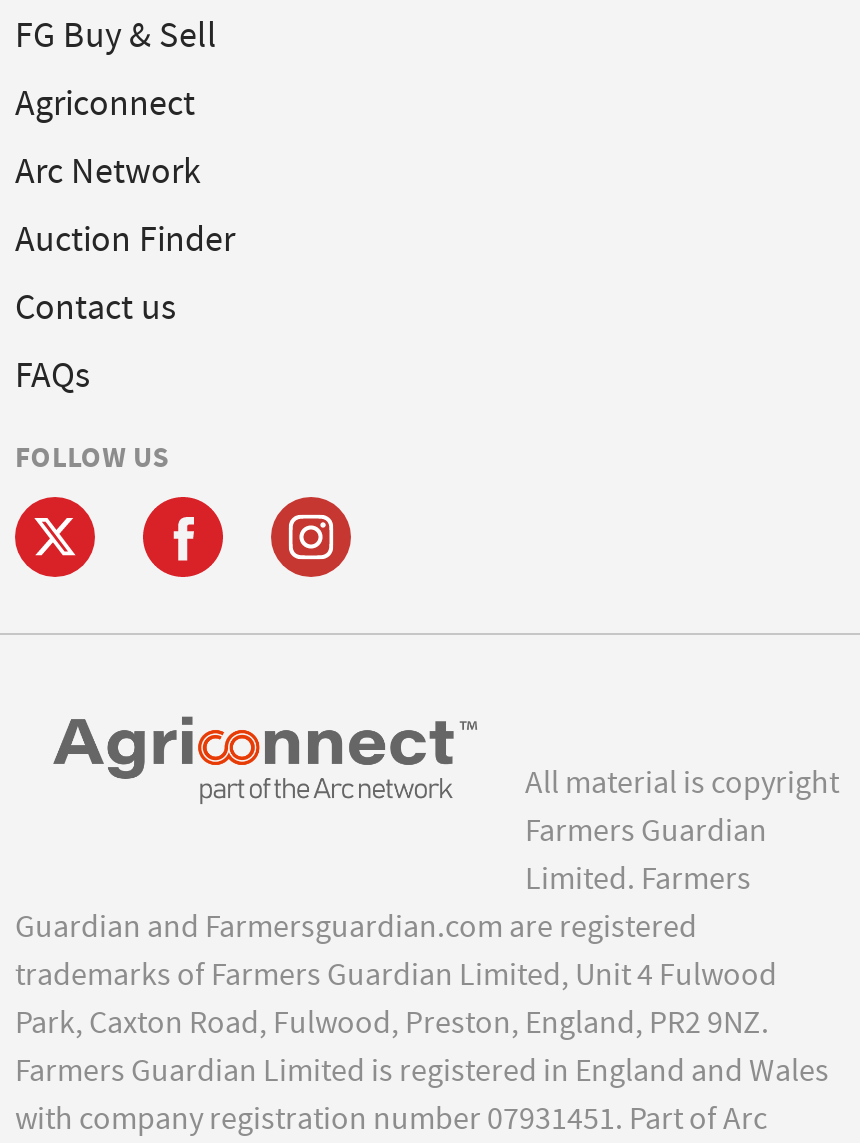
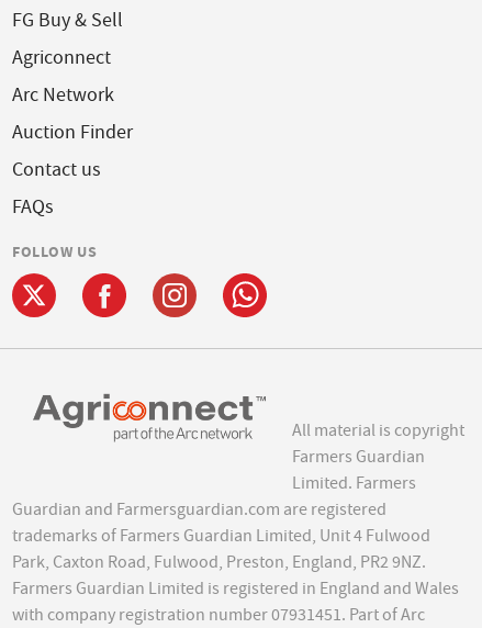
+ [image]
